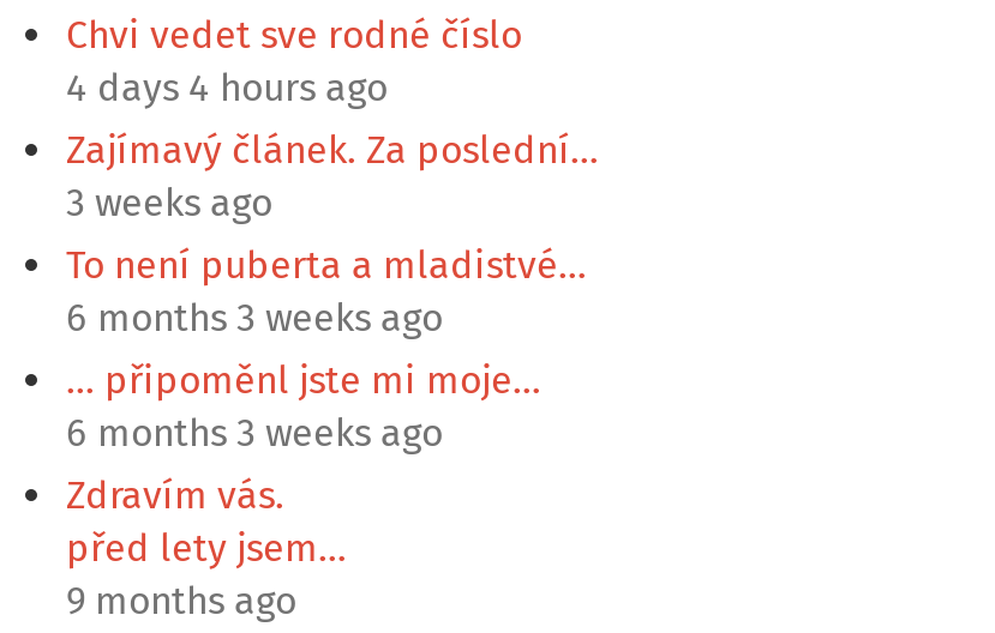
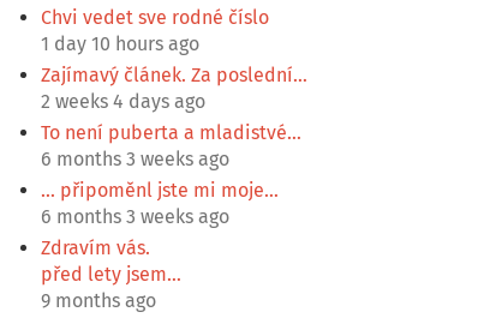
- 4 days 4 hours ago
+ 1 day 10 hours ago

- 3 weeks ago
+ 2 weeks 4 days ago
